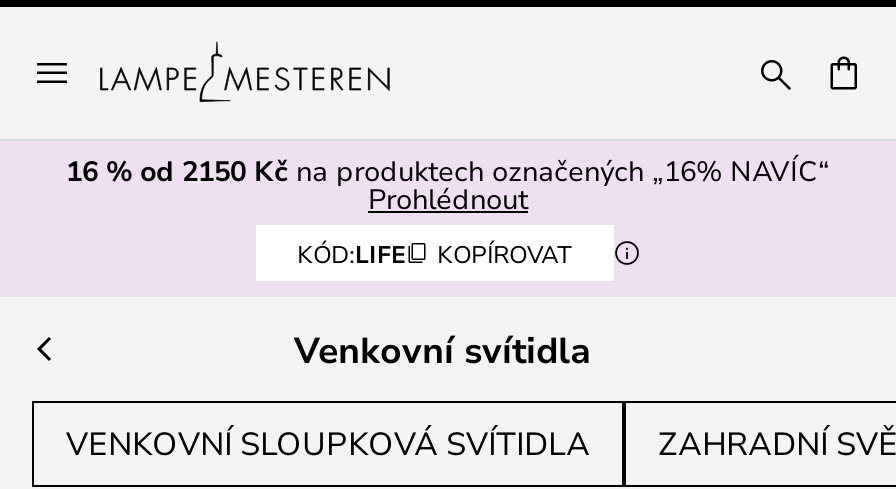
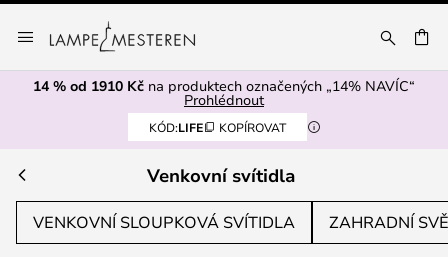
- 16 % od 2150 Kč na produktech označených „16% NAVÍC“
+ 14 % od 1910 Kč na produktech označených „14% NAVÍC“
